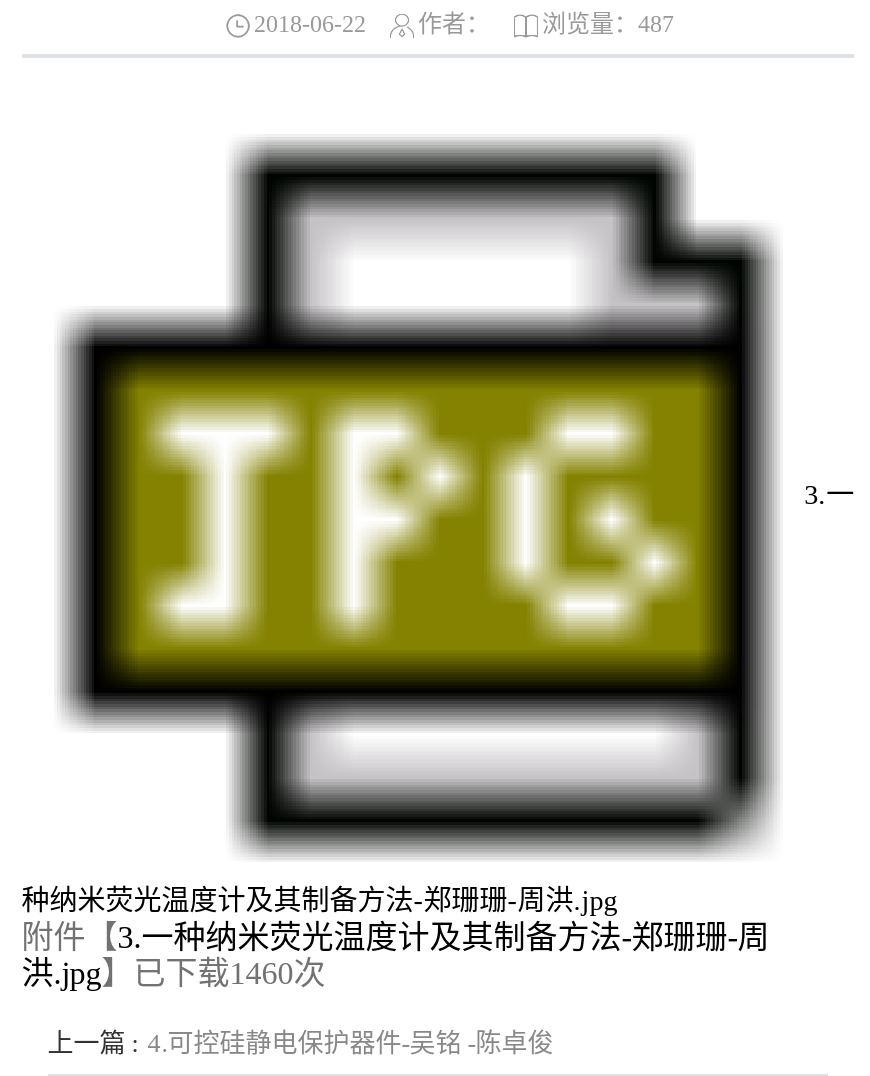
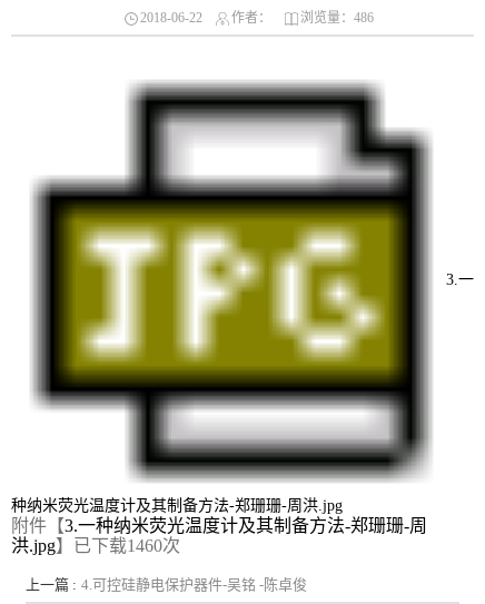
- 2018-06-22 作者： 浏览量：487
+ 2018-06-22 作者： 浏览量：486
